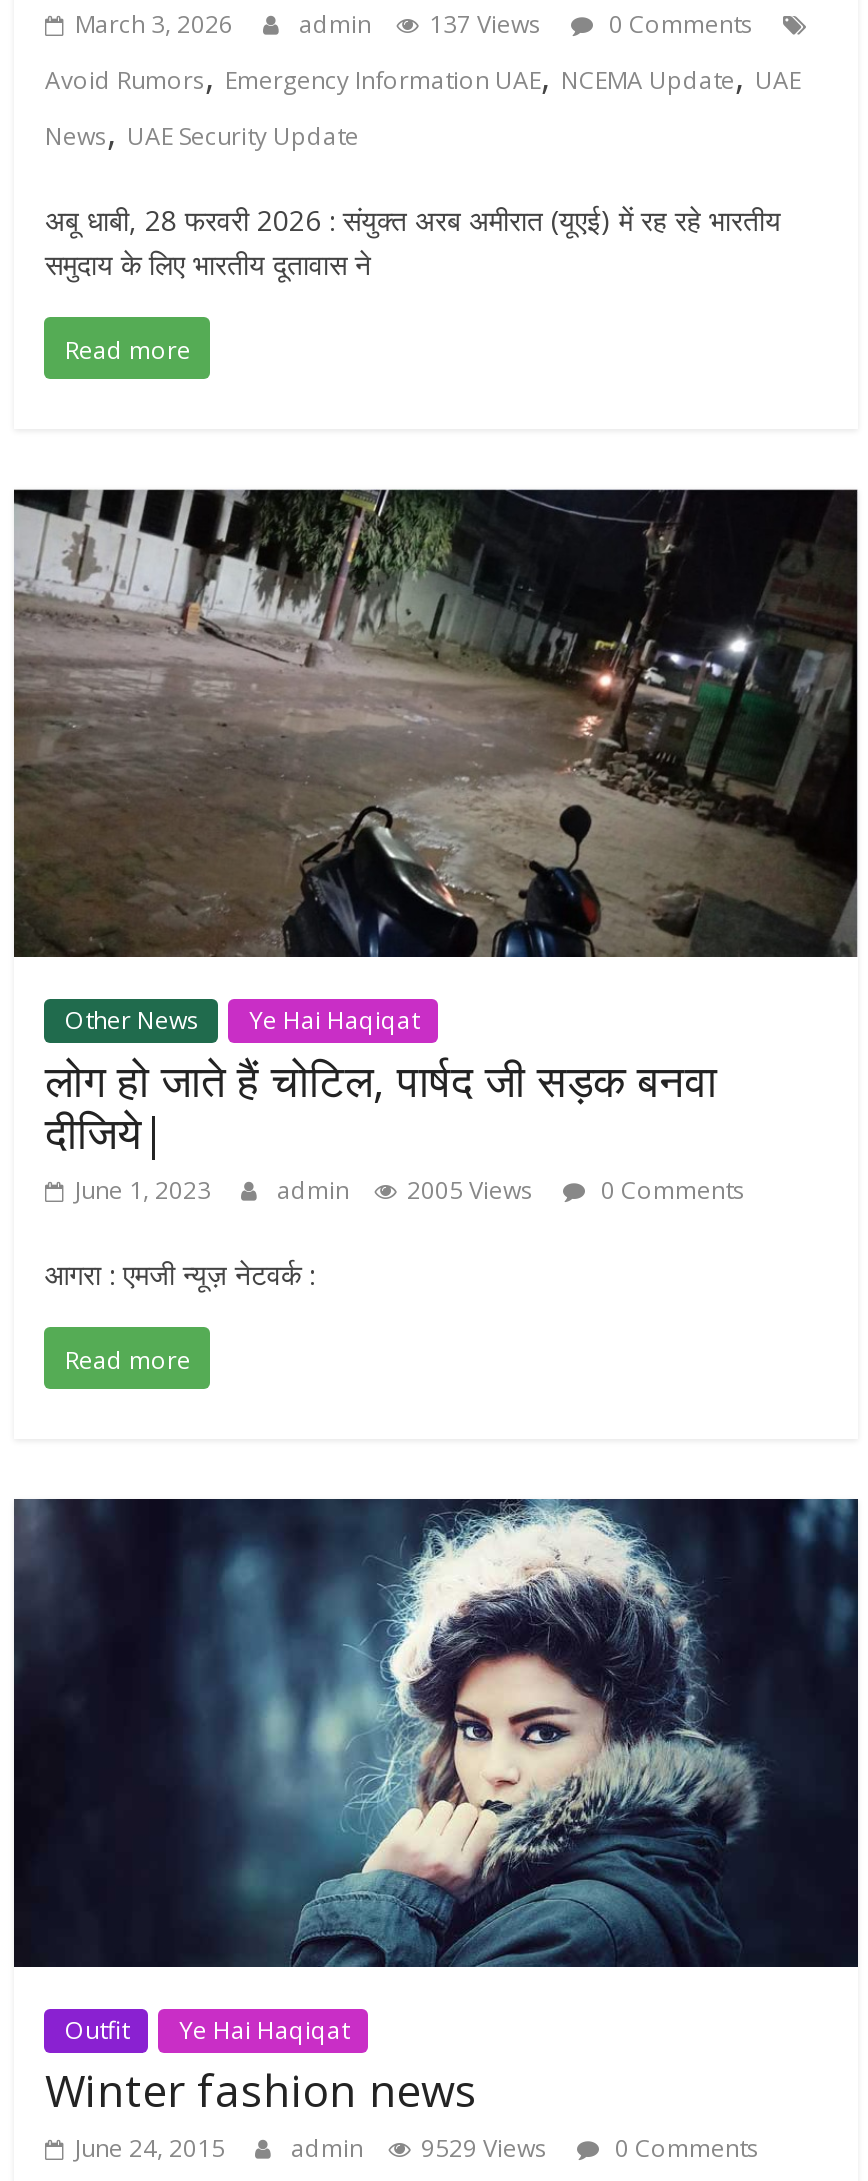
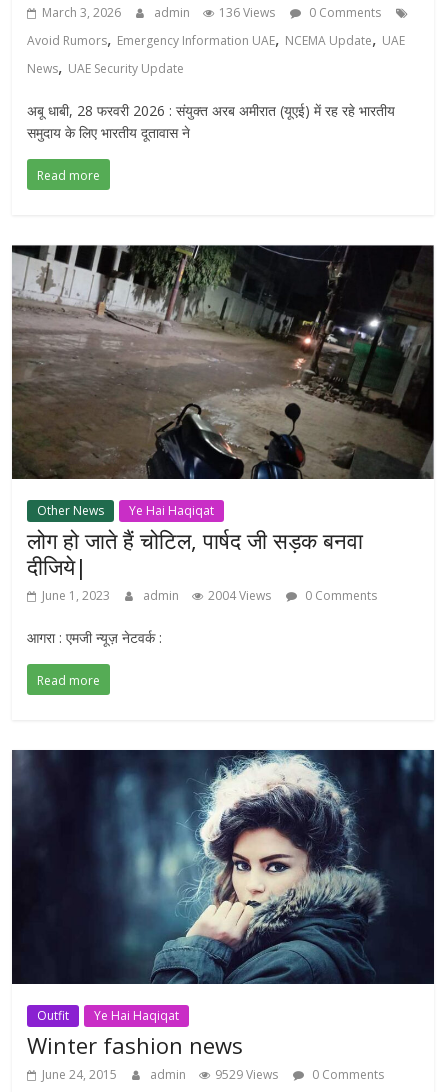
- March 3, 2026 admin 137 Views 0 Comments
+ March 3, 2026 admin 136 Views 0 Comments

- June 1, 2023 admin 2005 Views 0 Comments
+ June 1, 2023 admin 2004 Views 0 Comments
